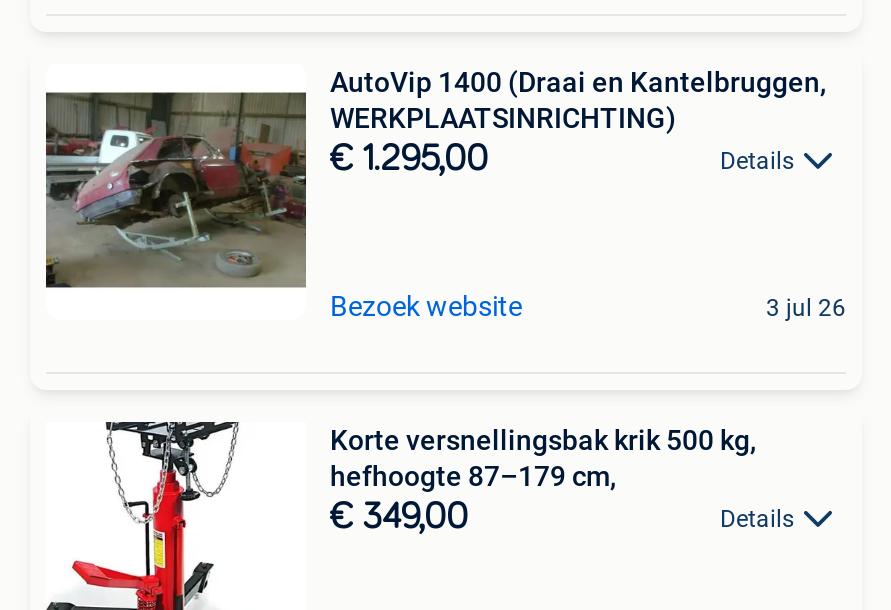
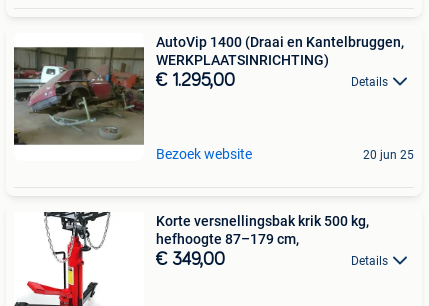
- 3 jul 26
+ 20 jun 25
